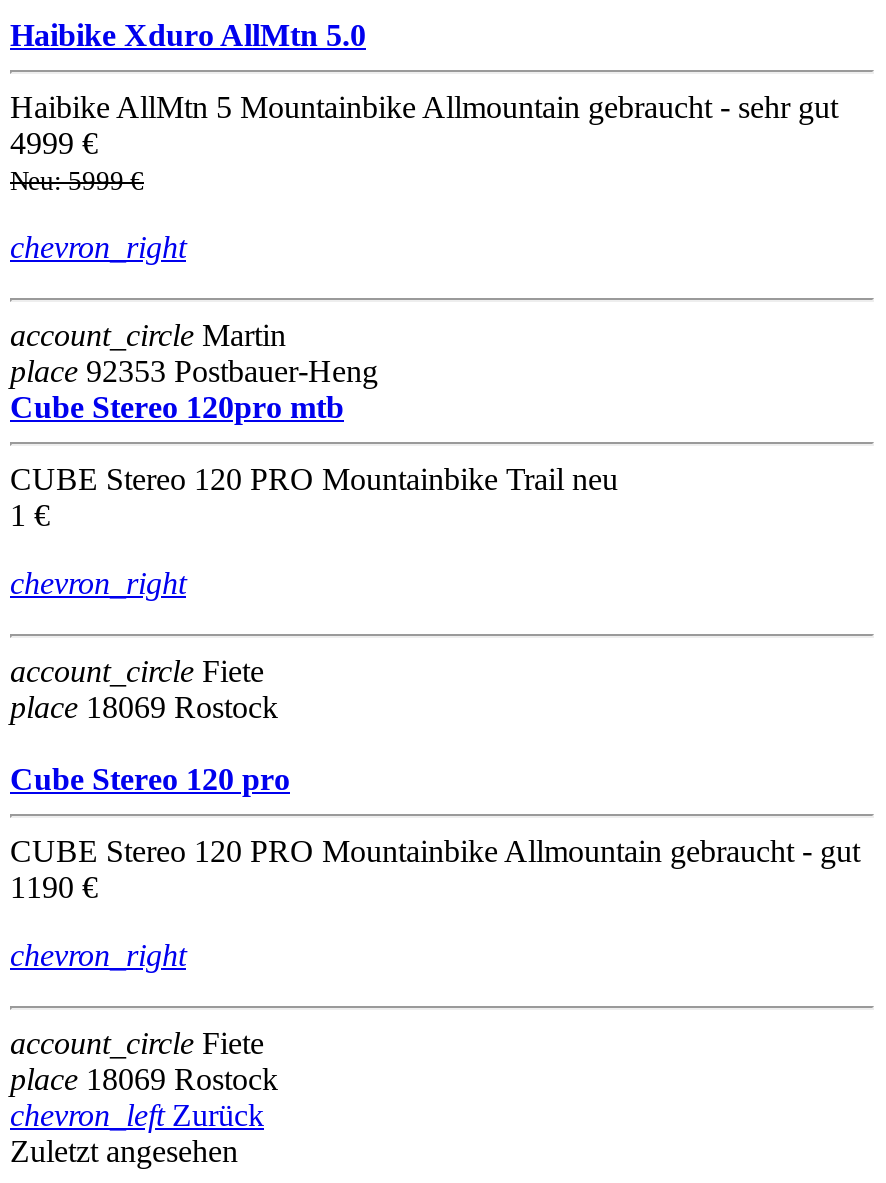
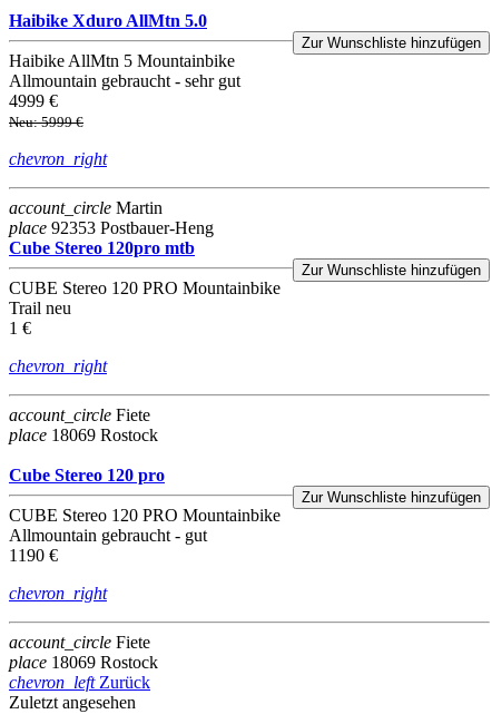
- Haibike AllMtn 5 Mountainbike Allmountain gebraucht - sehr gut
+ Zur Wunschliste hinzufügen
+ Haibike AllMtn 5 Mountainbike
+ Allmountain gebraucht - sehr gut

- CUBE Stereo 120 PRO Mountainbike Trail neu
+ Zur Wunschliste hinzufügen
+ CUBE Stereo 120 PRO Mountainbike
+ Trail neu

- CUBE Stereo 120 PRO Mountainbike Allmountain gebraucht - gut
+ Zur Wunschliste hinzufügen
+ CUBE Stereo 120 PRO Mountainbike
+ Allmountain gebraucht - gut
